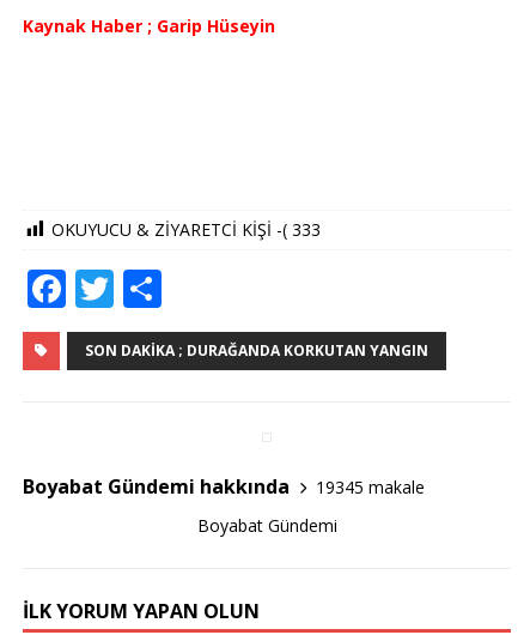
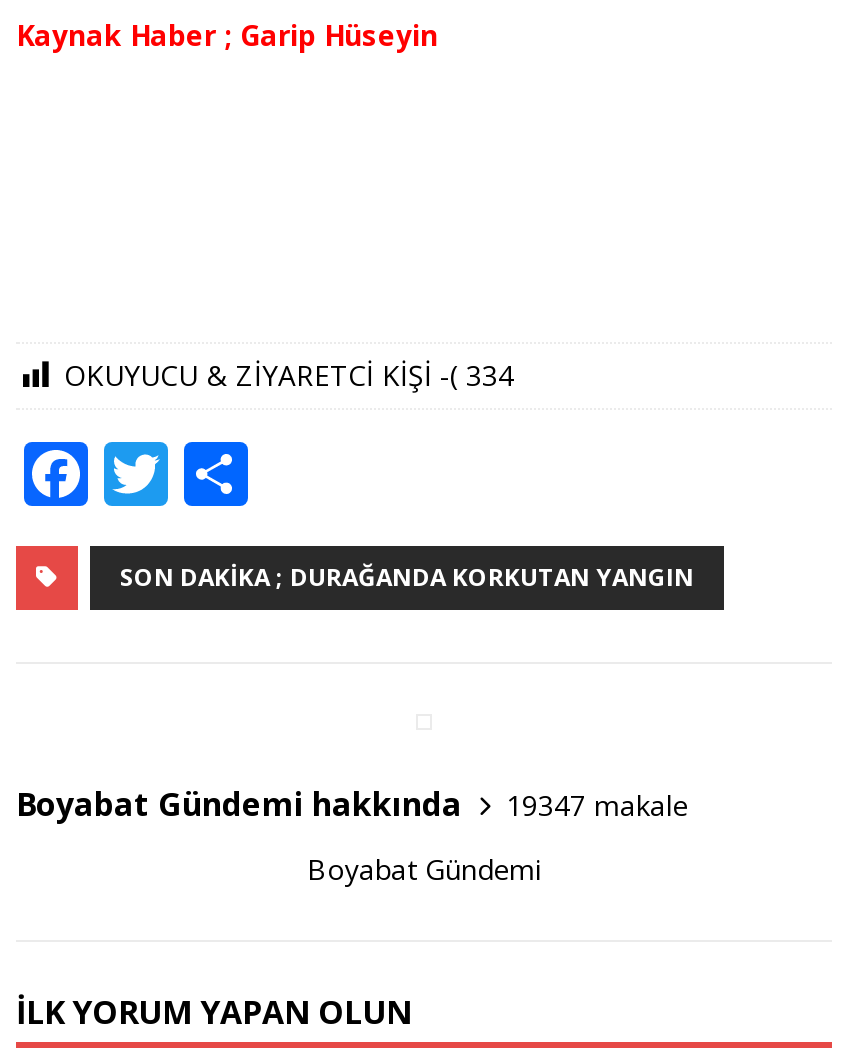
- OKUYUCU & ZİYARETCİ KİŞİ -( 333
+ OKUYUCU & ZİYARETCİ KİŞİ -( 334

- 19345 makale
+ 19347 makale
